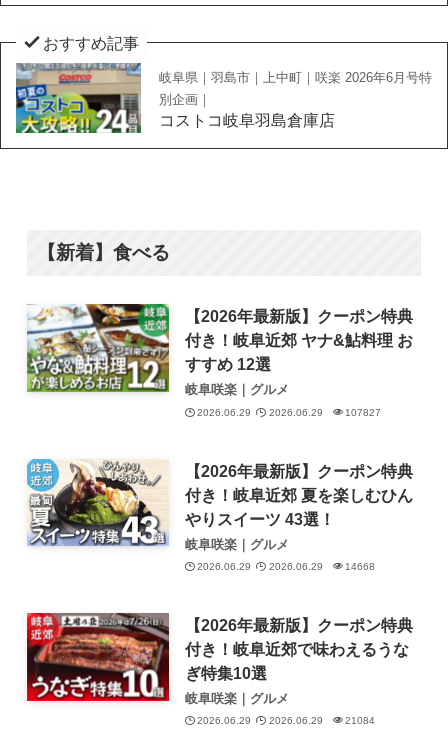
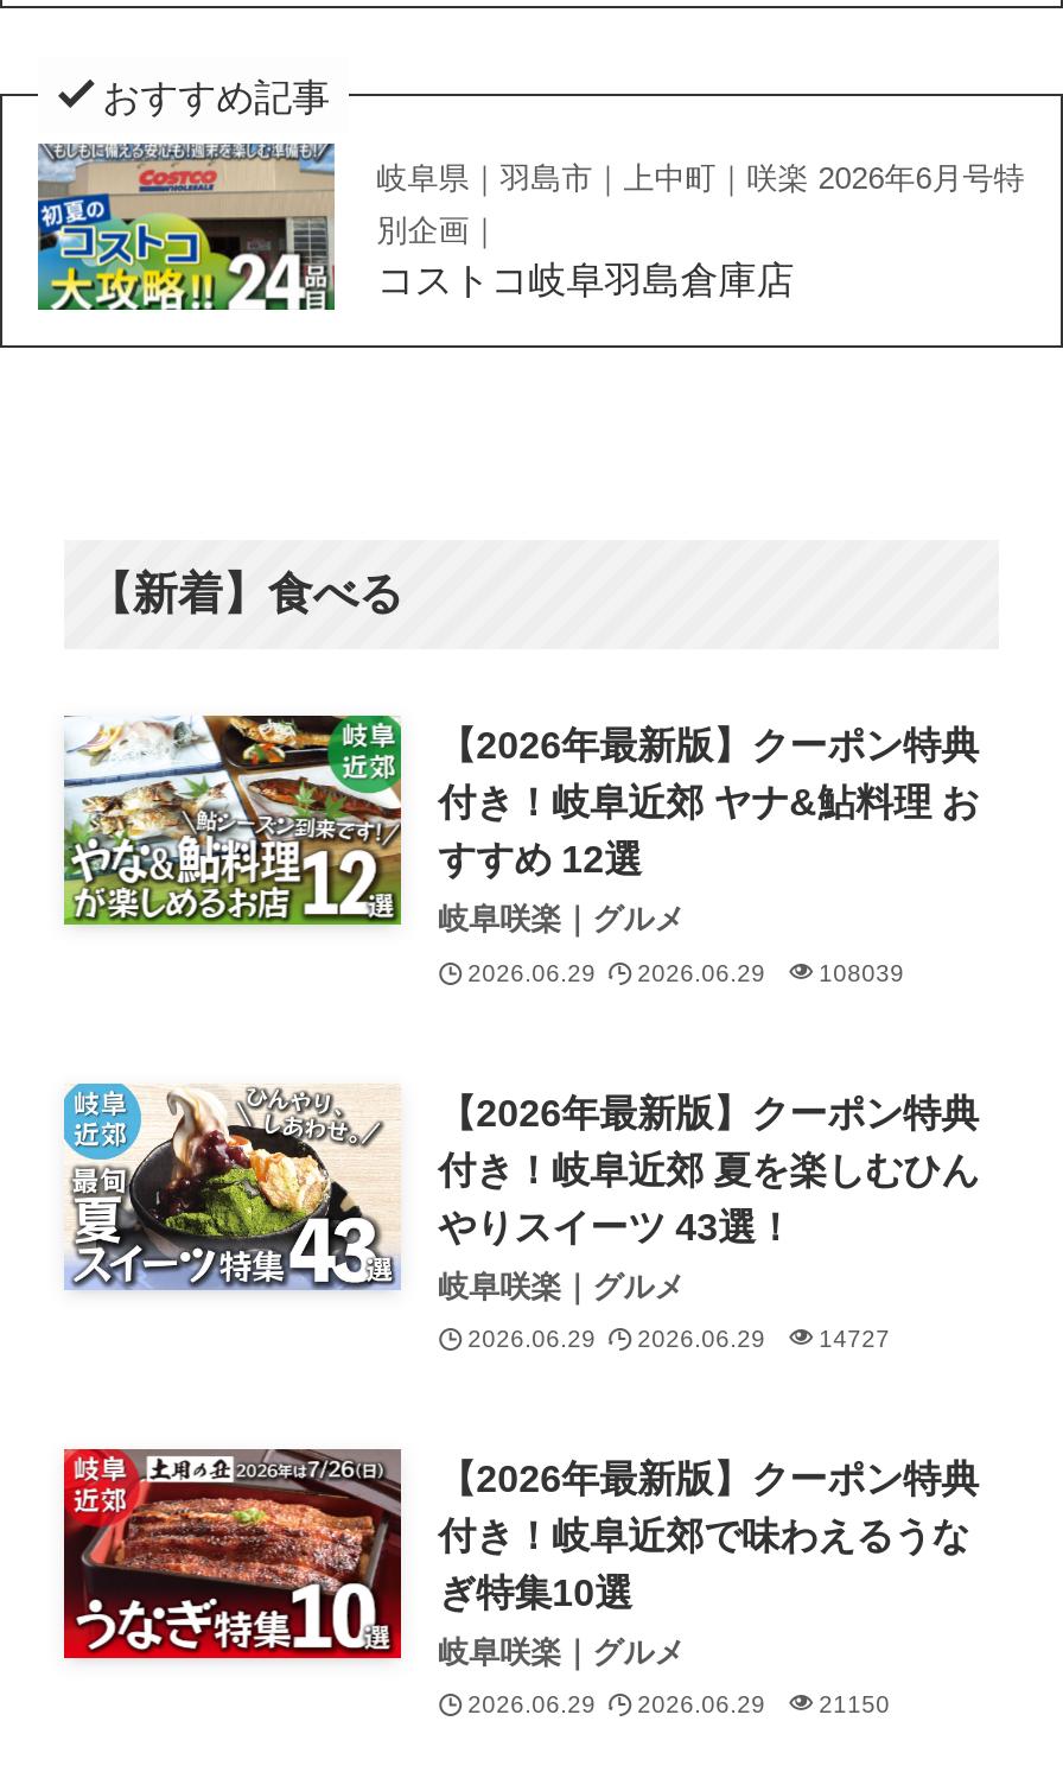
- 107827
+ 108039

- 14668
+ 14727

- 21084
+ 21150
